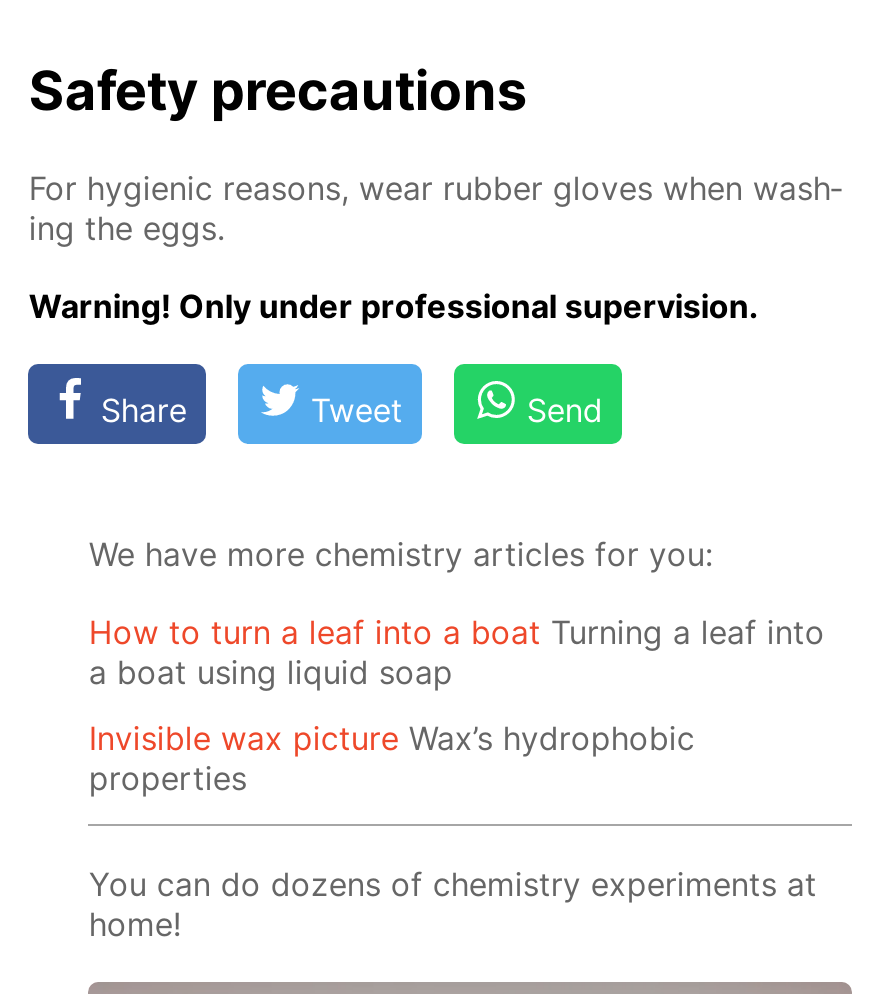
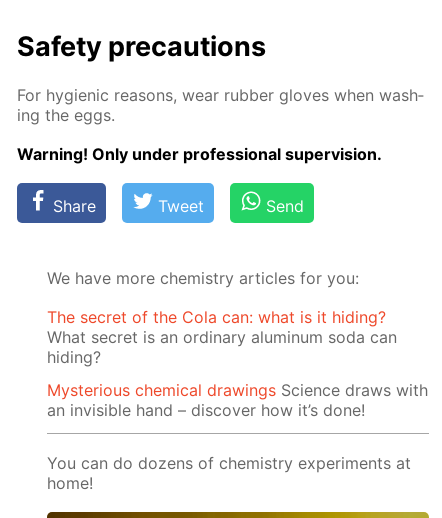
- How to turn a leaf into a boat Turning a leaf into
- a boat using liquid soap
+ The secret of the Cola can: what is it hiding?
+ What secret is an ordinary aluminum soda can
+ hiding?

- Invisible wax picture Wax’s hydrophobic
- properties
+ Mysterious chemical drawings Science draws with
+ an invisible hand – discover how it’s done!
